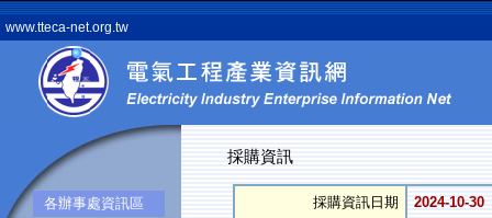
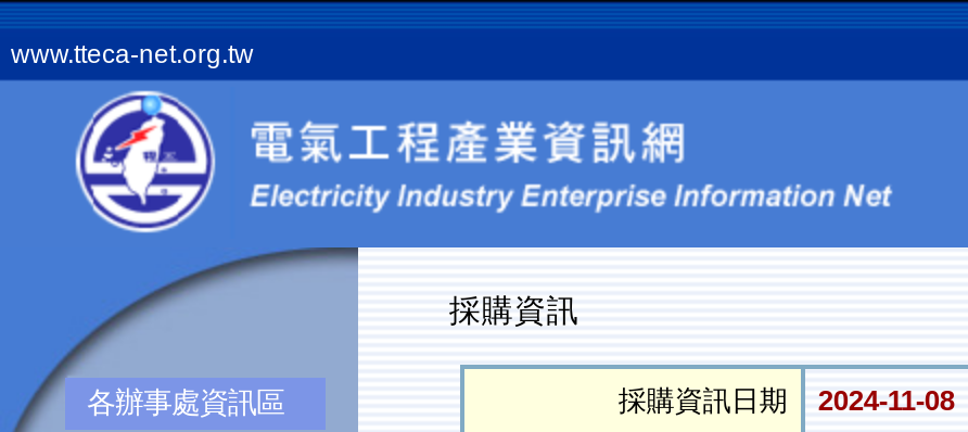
- 採購資訊日期 2024-10-30
+ 採購資訊日期 2024-11-08
